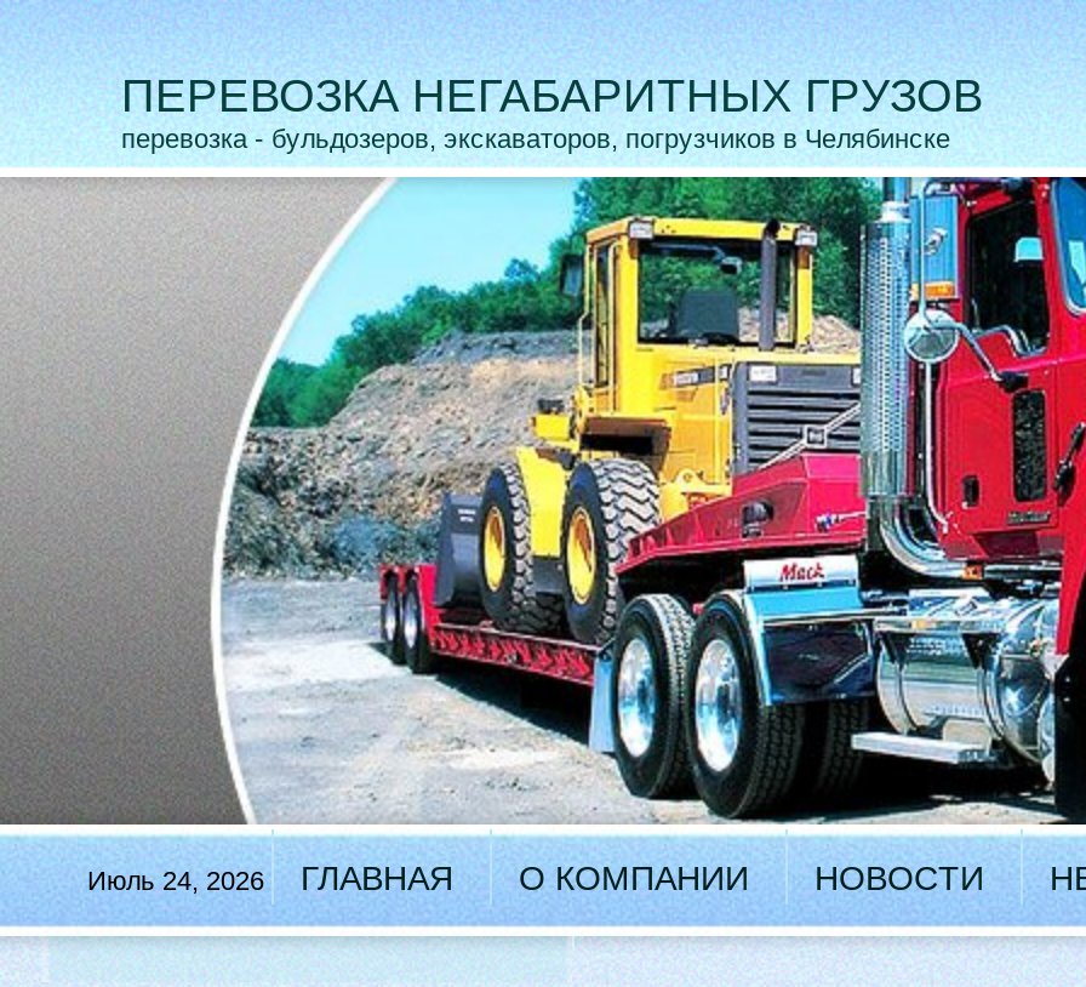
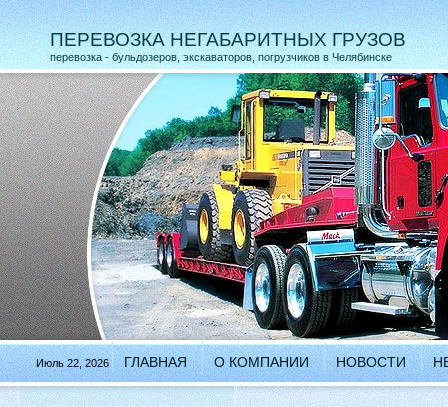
- Июль 24, 2026
+ Июль 22, 2026
